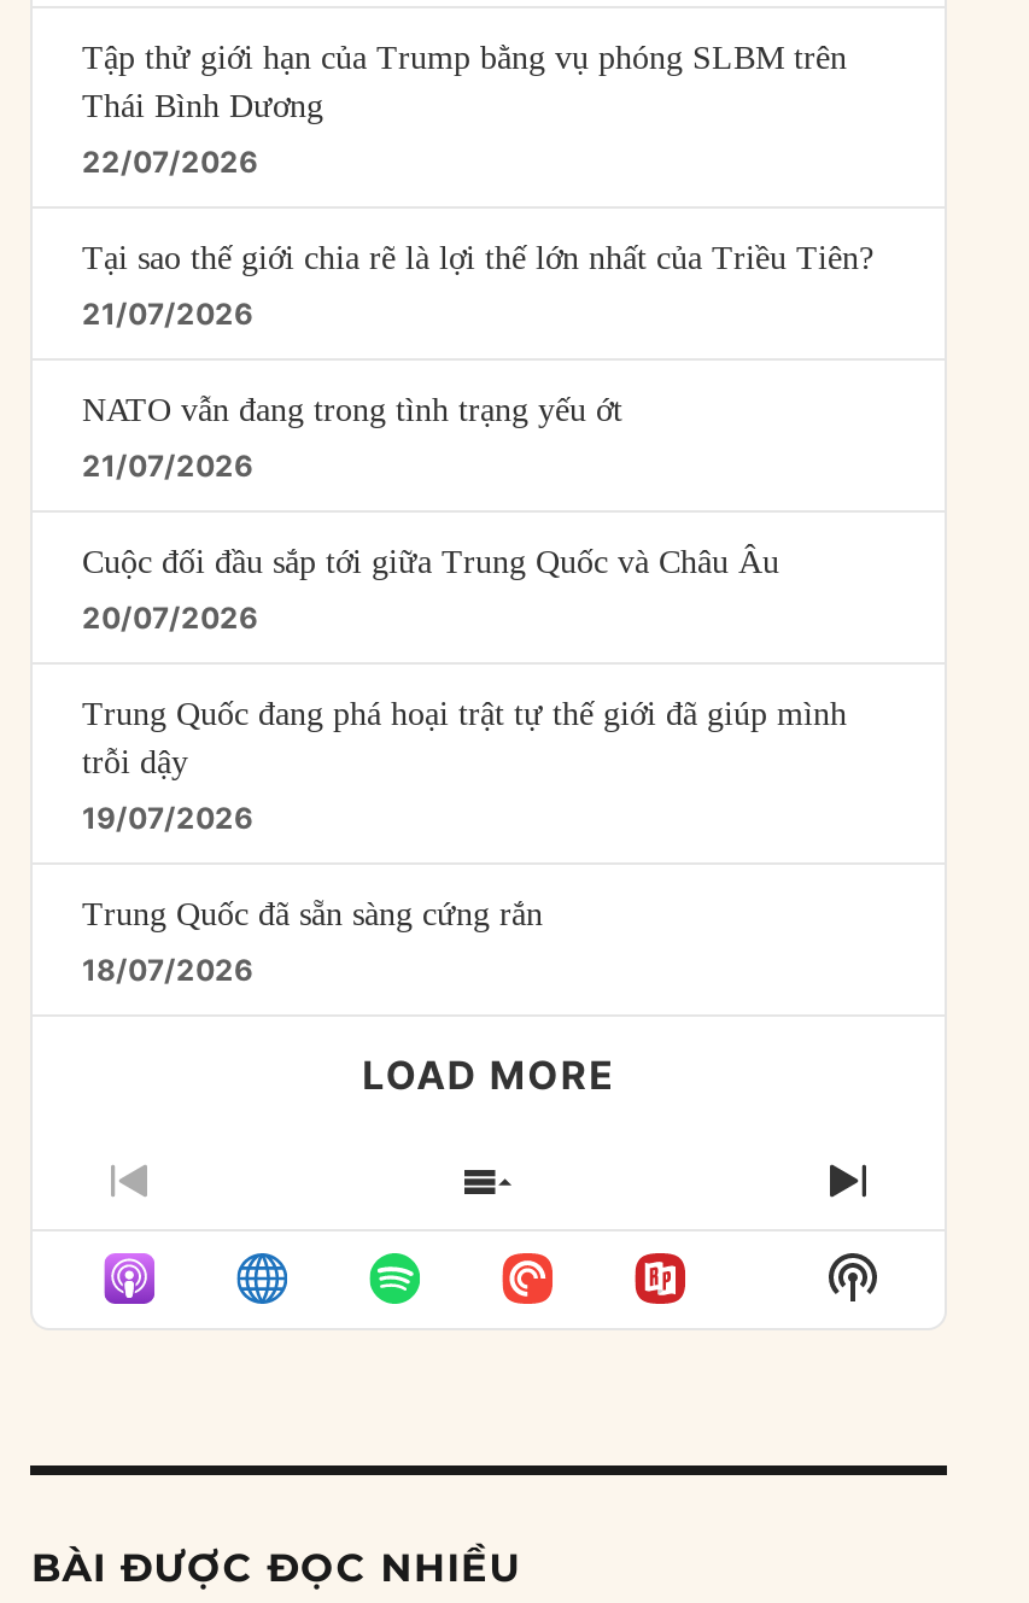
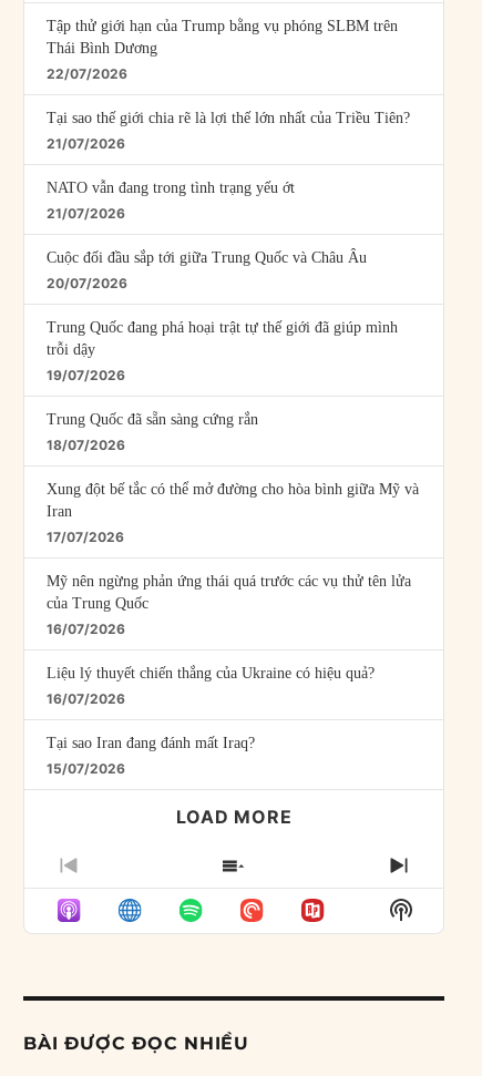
+ Xung đột bế tắc có thể mở đường cho hòa bình giữa Mỹ và
+ Iran
+ 17/07/2026
+ Mỹ nên ngừng phản ứng thái quá trước các vụ thử tên lửa
+ của Trung Quốc
+ 16/07/2026
+ Liệu lý thuyết chiến thắng của Ukraine có hiệu quả?
+ 16/07/2026
+ Tại sao Iran đang đánh mất Iraq?
+ 15/07/2026
